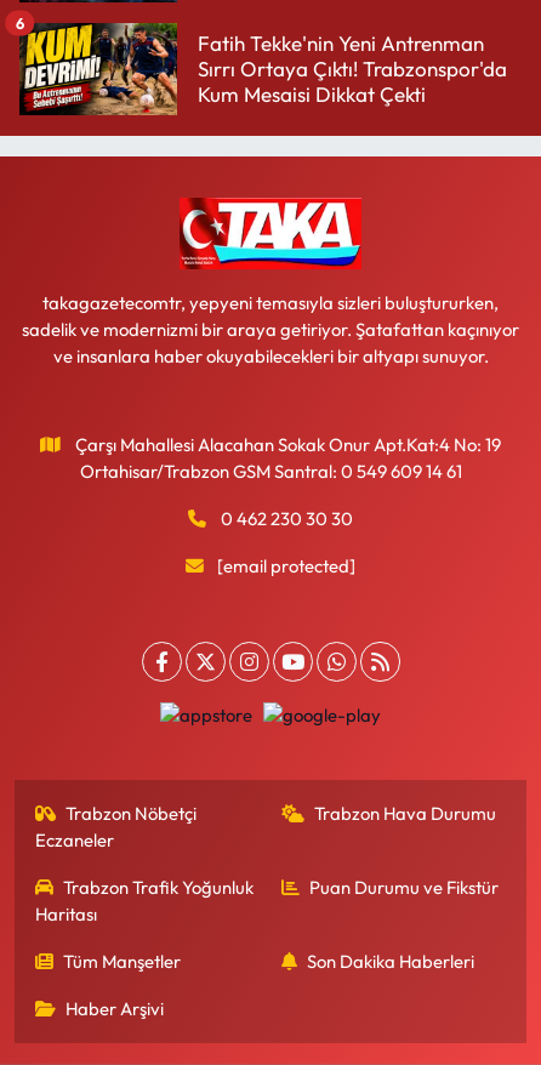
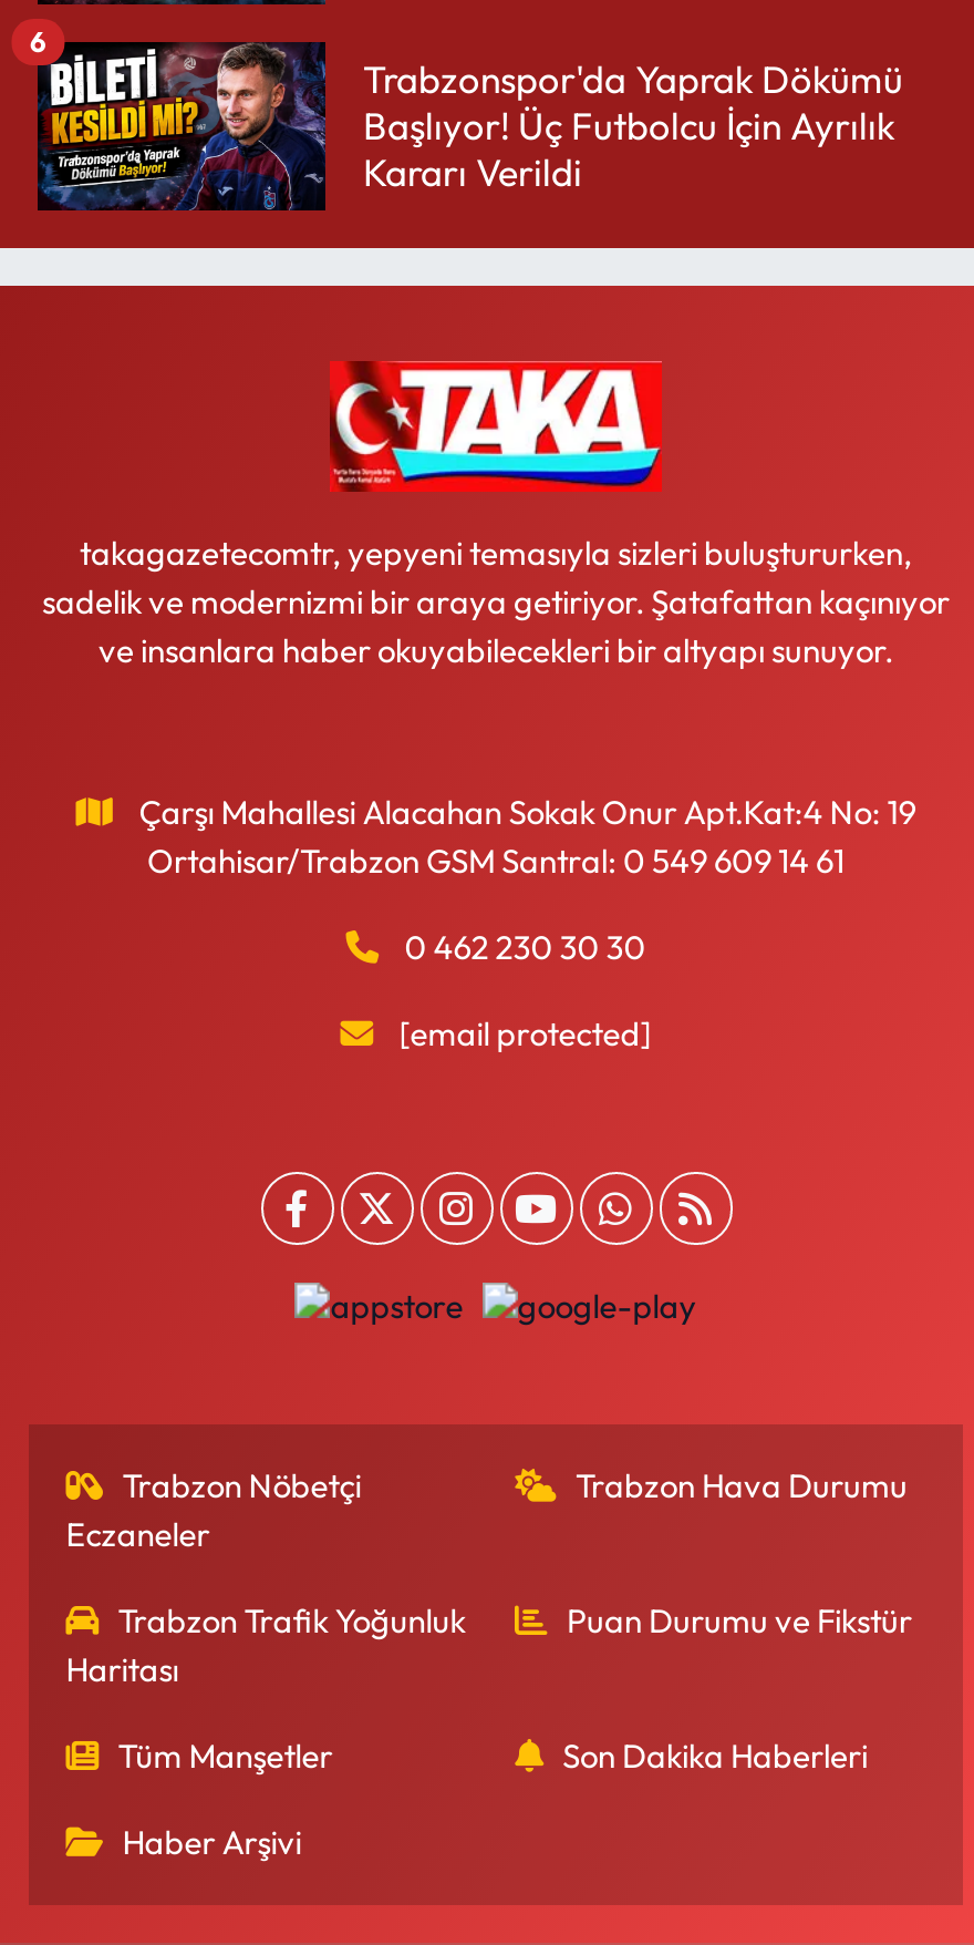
- [image]
- Fatih Tekke'nin Yeni Antrenman
- Sırrı Ortaya Çıktı! Trabzonspor'da
- Kum Mesaisi Dikkat Çekti
+ [image]
+ Trabzonspor'da Yaprak Dökümü
+ Başlıyor! Üç Futbolcu İçin Ayrılık
+ Kararı Verildi
